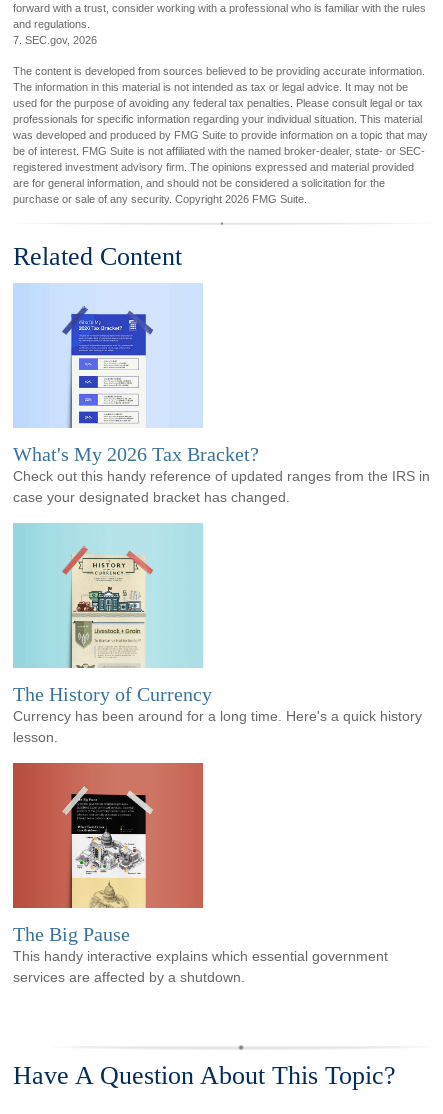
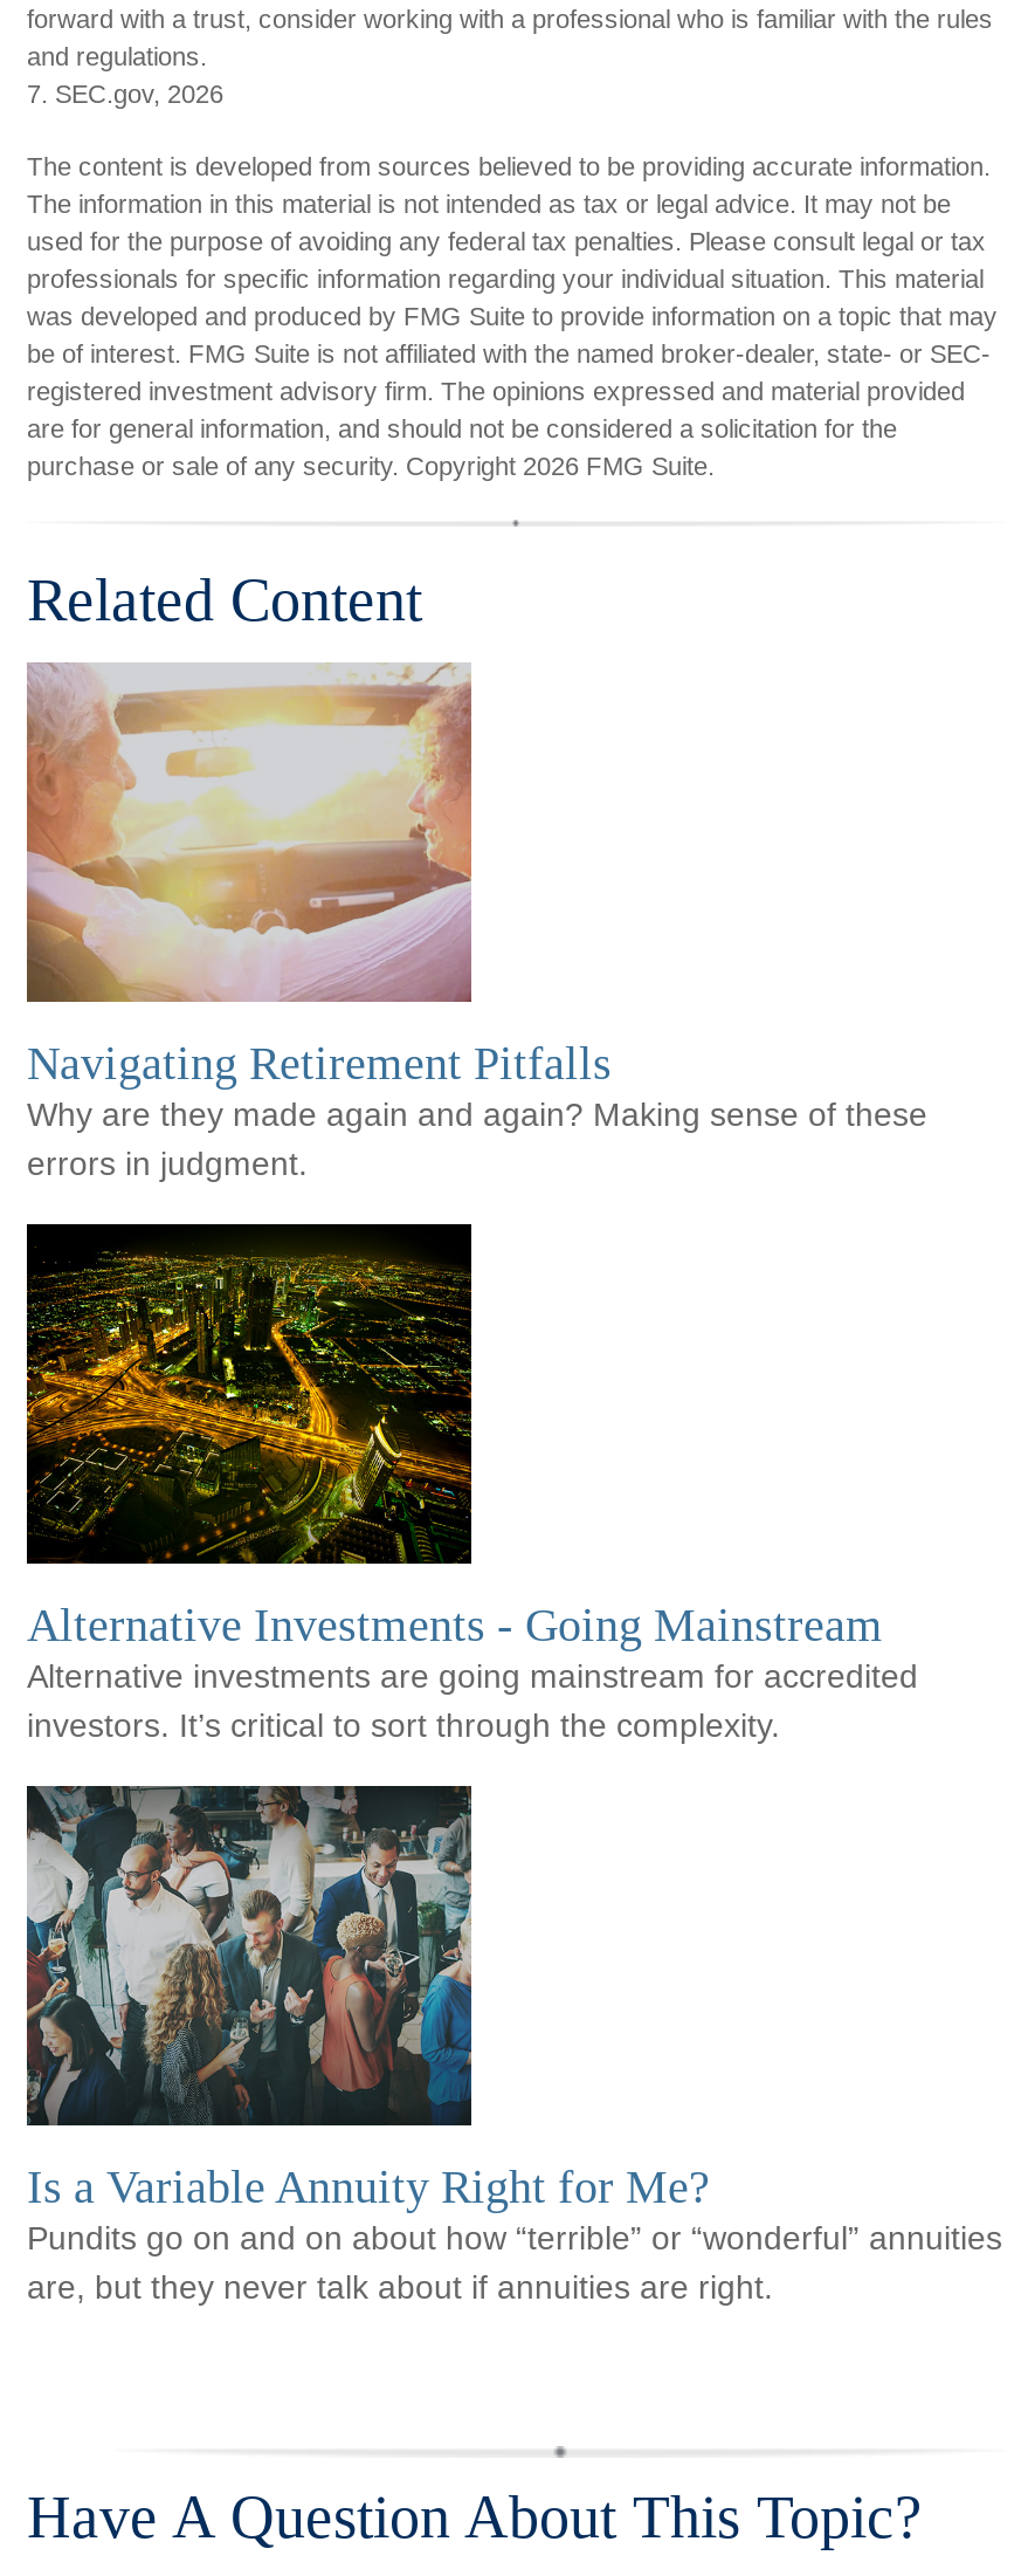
- [image]
- What's My 2026 Tax Bracket?
- Check out this handy reference of updated ranges from the IRS in
- case your designated bracket has changed.
+ [image]
+ Navigating Retirement Pitfalls
+ Why are they made again and again? Making sense of these
+ errors in judgment.

- [image]
- The History of Currency
- Currency has been around for a long time. Here's a quick history
- lesson.
+ [image]
+ Alternative Investments - Going Mainstream
+ Alternative investments are going mainstream for accredited
+ investors. It’s critical to sort through the complexity.

- [image]
- The Big Pause
- This handy interactive explains which essential government
- services are affected by a shutdown.
+ [image]
+ Is a Variable Annuity Right for Me?
+ Pundits go on and on about how “terrible” or “wonderful” annuities
+ are, but they never talk about if annuities are right.
